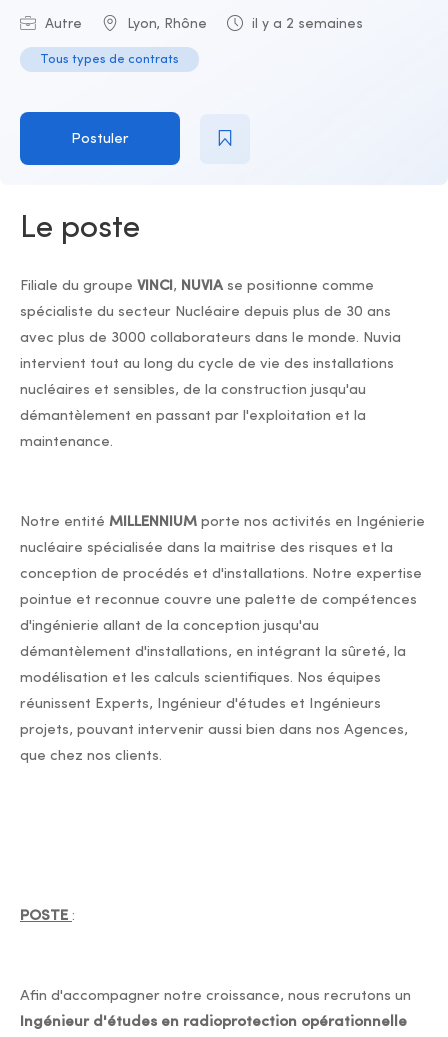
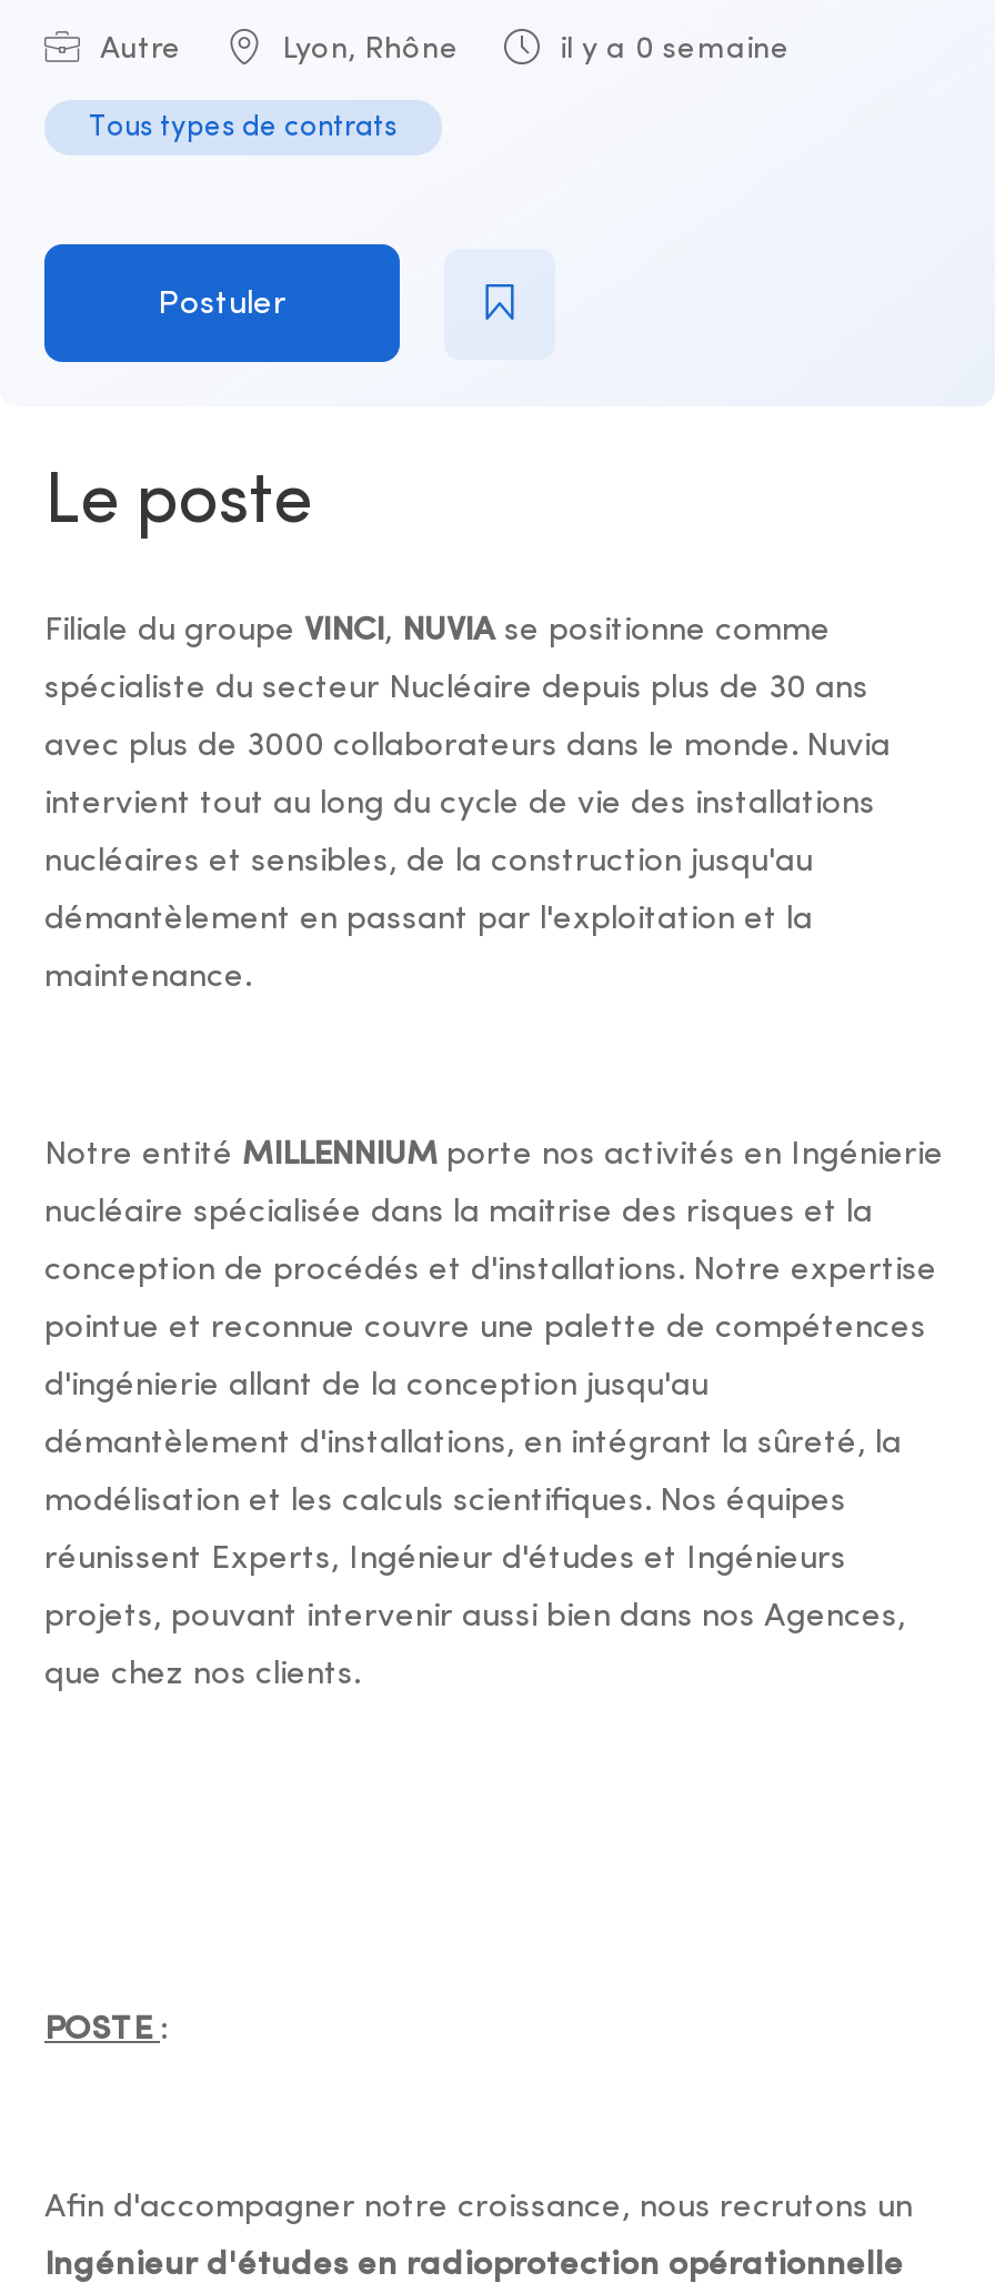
- il y a 2 semaines
+ il y a 0 semaine
